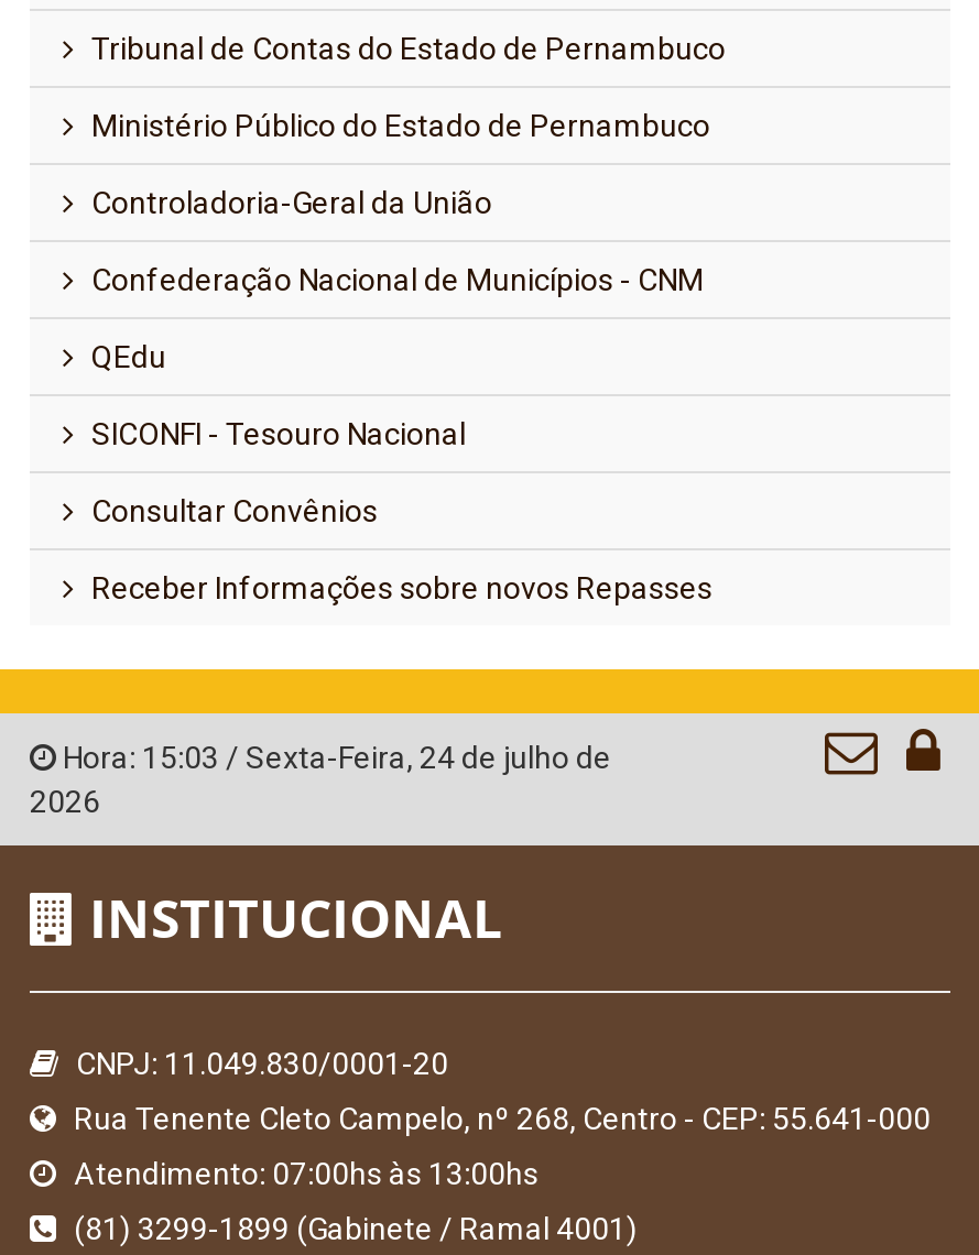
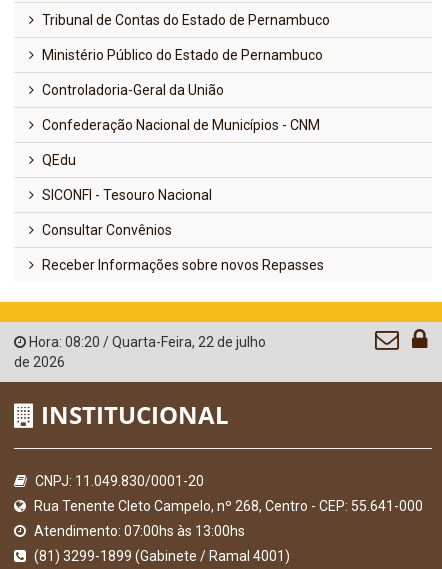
- Hora: 15:03 / Sexta-Feira, 24 de julho de
- 2026
+ Hora: 08:20 / Quarta-Feira, 22 de julho
+ de 2026
